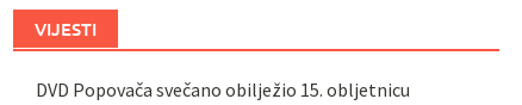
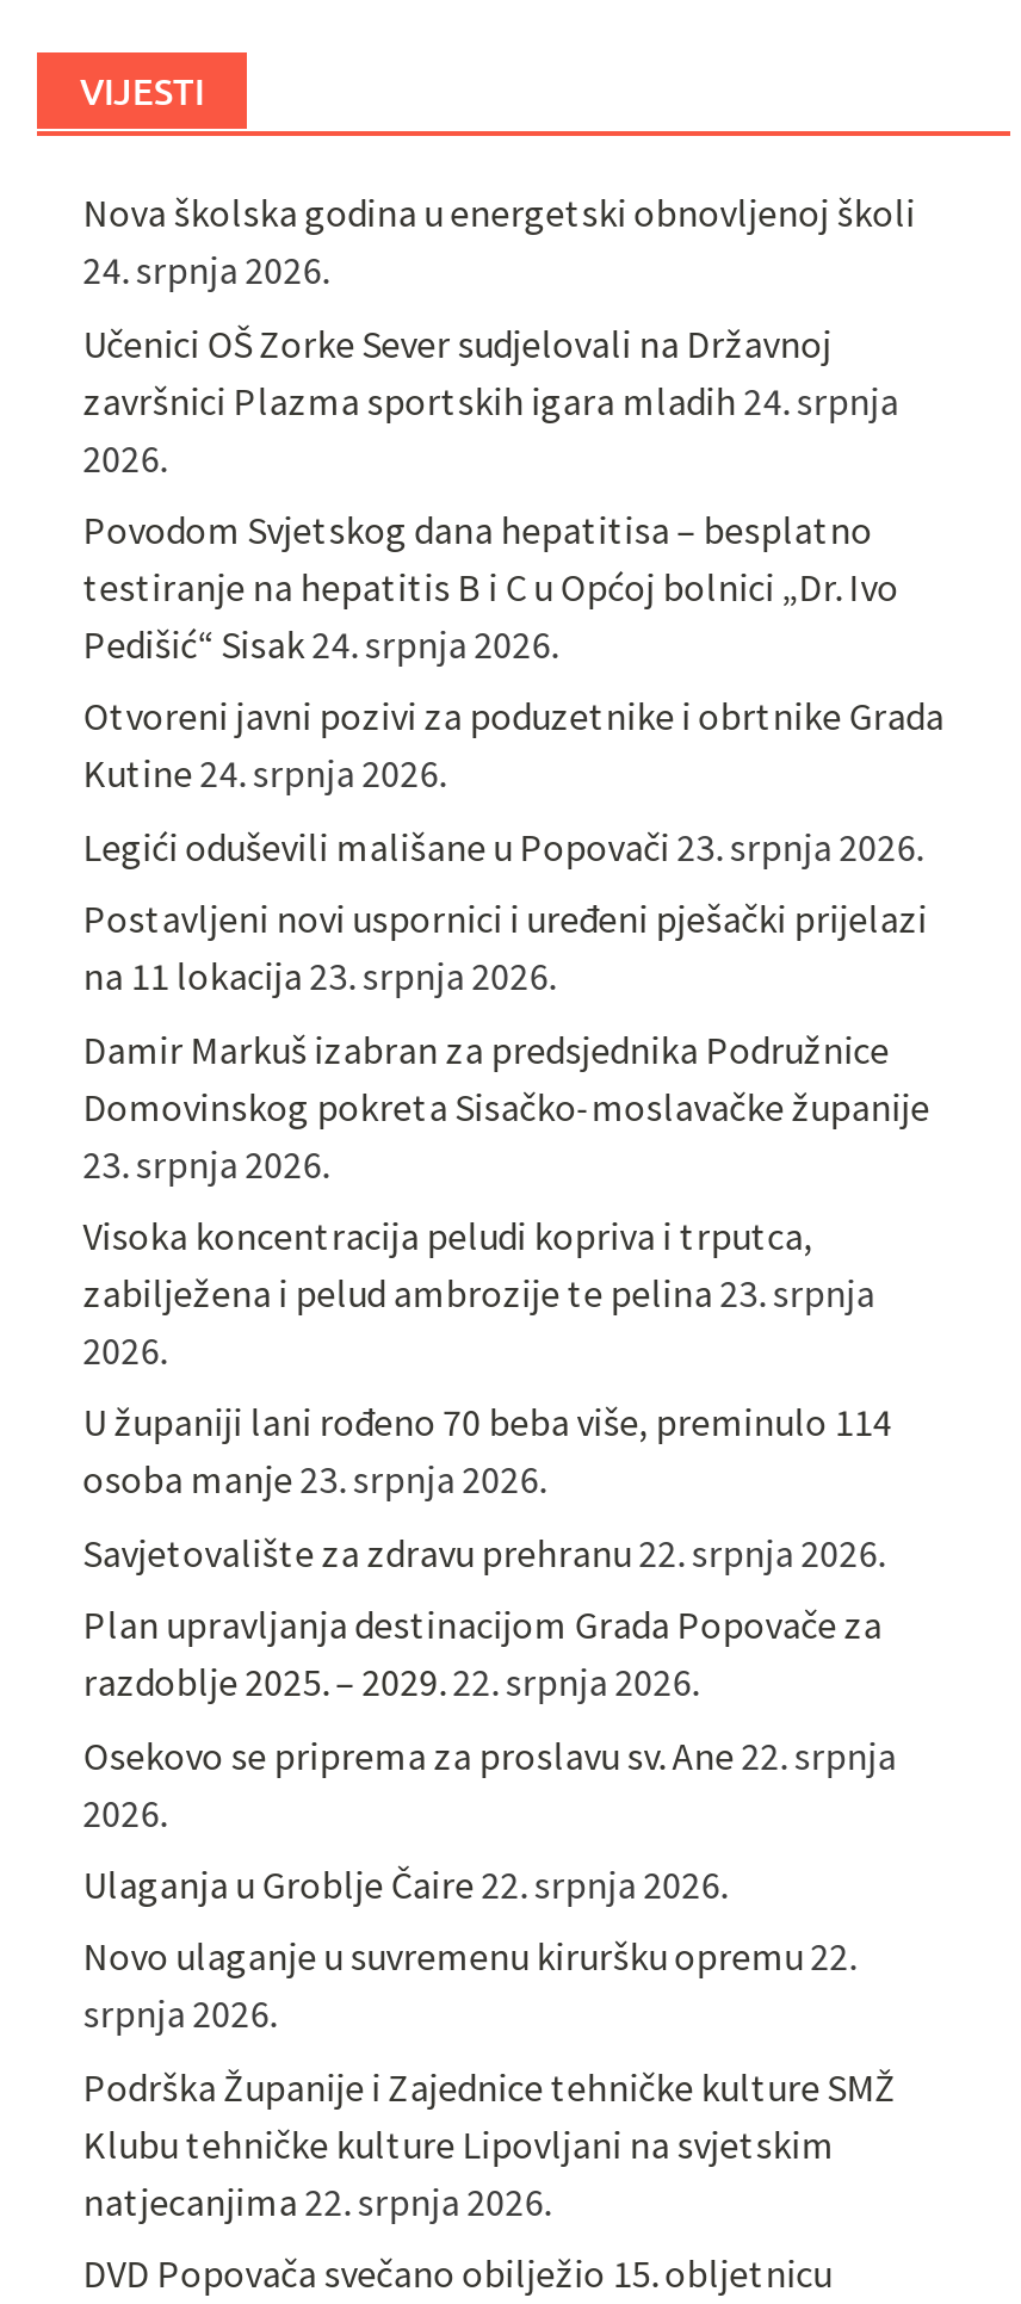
+ Nova školska godina u energetski obnovljenoj školi
+ 24. srpnja 2026.
+ Učenici OŠ Zorke Sever sudjelovali na Državnoj
+ završnici Plazma sportskih igara mladih 24. srpnja
+ 2026.
+ Povodom Svjetskog dana hepatitisa – besplatno
+ testiranje na hepatitis B i C u Općoj bolnici „Dr. Ivo
+ Pedišić“ Sisak 24. srpnja 2026.
+ Otvoreni javni pozivi za poduzetnike i obrtnike Grada
+ Kutine 24. srpnja 2026.
+ Legići oduševili mališane u Popovači 23. srpnja 2026.
+ Postavljeni novi uspornici i uređeni pješački prijelazi
+ na 11 lokacija 23. srpnja 2026.
+ Damir Markuš izabran za predsjednika Podružnice
+ Domovinskog pokreta Sisačko-moslavačke županije
+ 23. srpnja 2026.
+ Visoka koncentracija peludi kopriva i trputca,
+ zabilježena i pelud ambrozije te pelina 23. srpnja
+ 2026.
+ U županiji lani rođeno 70 beba više, preminulo 114
+ osoba manje 23. srpnja 2026.
+ Savjetovalište za zdravu prehranu 22. srpnja 2026.
+ Plan upravljanja destinacijom Grada Popovače za
+ razdoblje 2025. – 2029. 22. srpnja 2026.
+ Osekovo se priprema za proslavu sv. Ane 22. srpnja
+ 2026.
+ Ulaganja u Groblje Čaire 22. srpnja 2026.
+ Novo ulaganje u suvremenu kiruršku opremu 22.
+ srpnja 2026.
+ Podrška Županije i Zajednice tehničke kulture SMŽ
+ Klubu tehničke kulture Lipovljani na svjetskim
+ natjecanjima 22. srpnja 2026.
